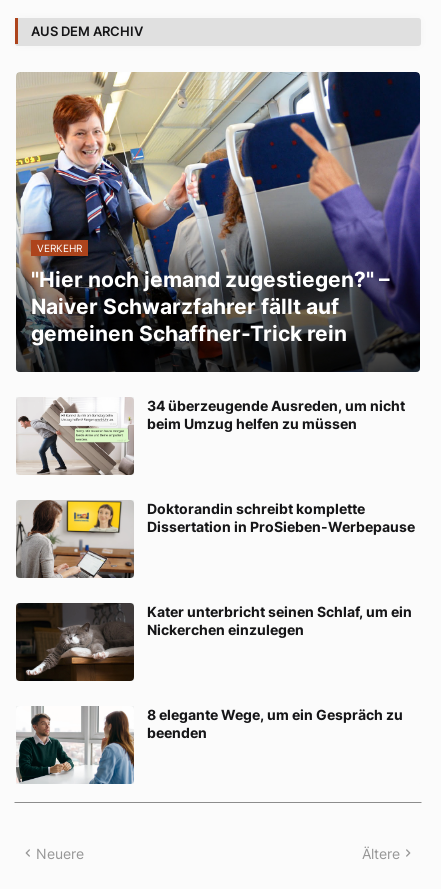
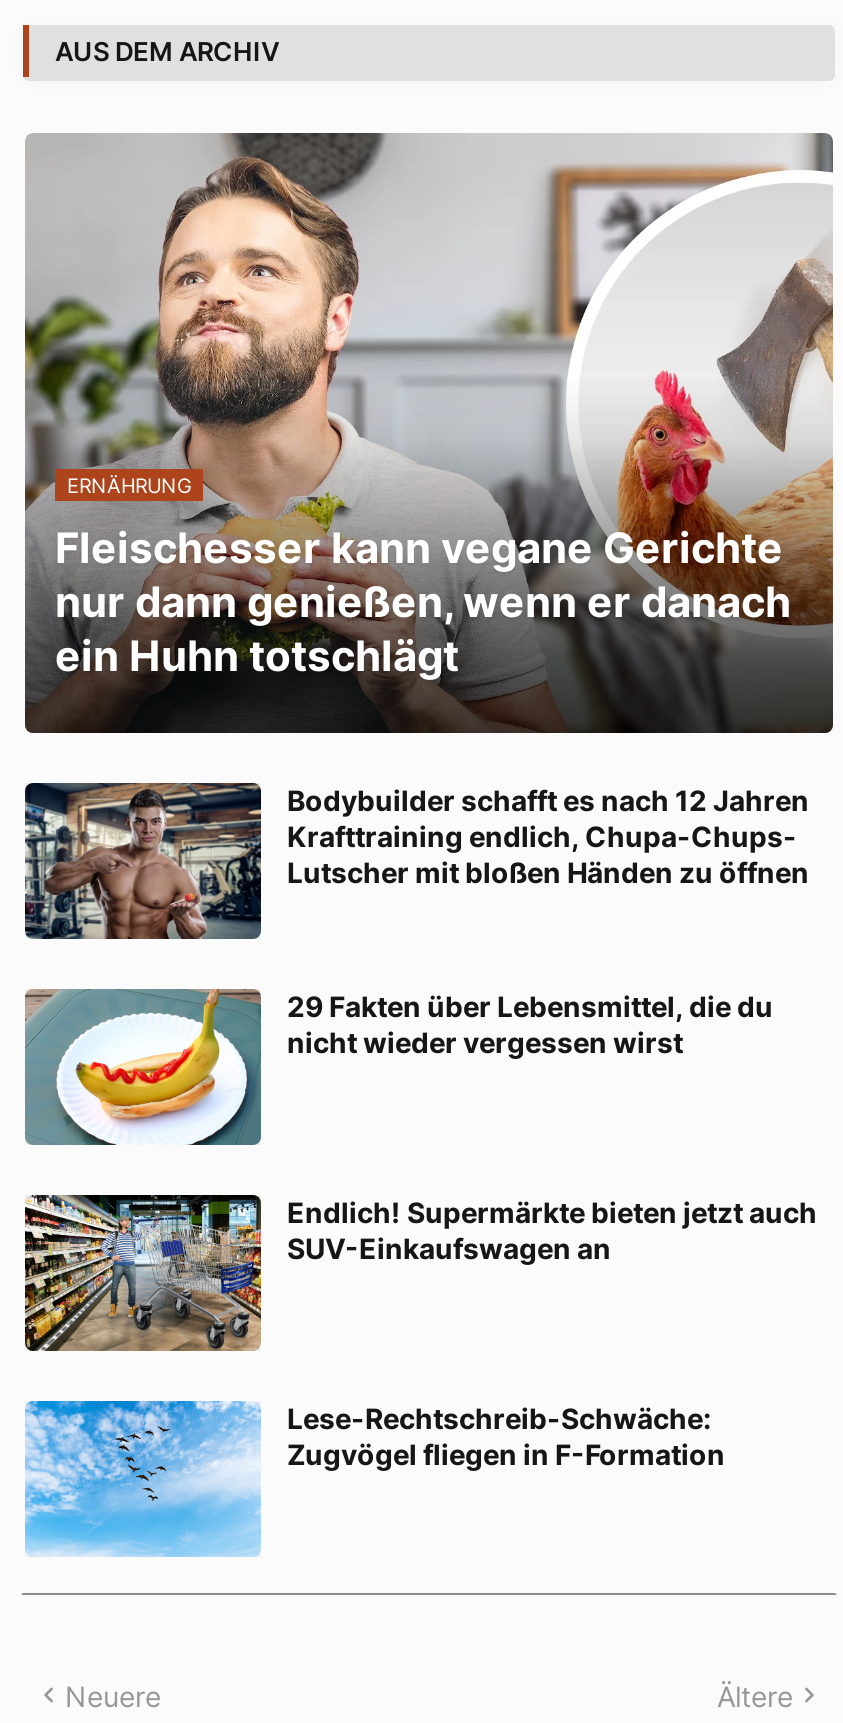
- [image]
- VERKEHR
+ [image]
+ ERNÄHRUNG

- "Hier noch jemand zugestiegen?" –
- Naiver Schwarzfahrer fällt auf
- gemeinen Schaffner-Trick rein
+ Fleischesser kann vegane Gerichte
+ nur dann genießen, wenn er danach
+ ein Huhn totschlägt

- [image]
- 34 überzeugende Ausreden, um nicht
- beim Umzug helfen zu müssen
+ [image]
+ Bodybuilder schafft es nach 12 Jahren
+ Krafttraining endlich, Chupa-Chups-
+ Lutscher mit bloßen Händen zu öffnen

- [image]
- Doktorandin schreibt komplette
- Dissertation in ProSieben-Werbepause
+ [image]
+ 29 Fakten über Lebensmittel, die du
+ nicht wieder vergessen wirst

- [image]
- Kater unterbricht seinen Schlaf, um ein
- Nickerchen einzulegen
+ [image]
+ Endlich! Supermärkte bieten jetzt auch
+ SUV-Einkaufswagen an

- [image]
- 8 elegante Wege, um ein Gespräch zu
- beenden
+ [image]
+ Lese-Rechtschreib-Schwäche:
+ Zugvögel fliegen in F-Formation
